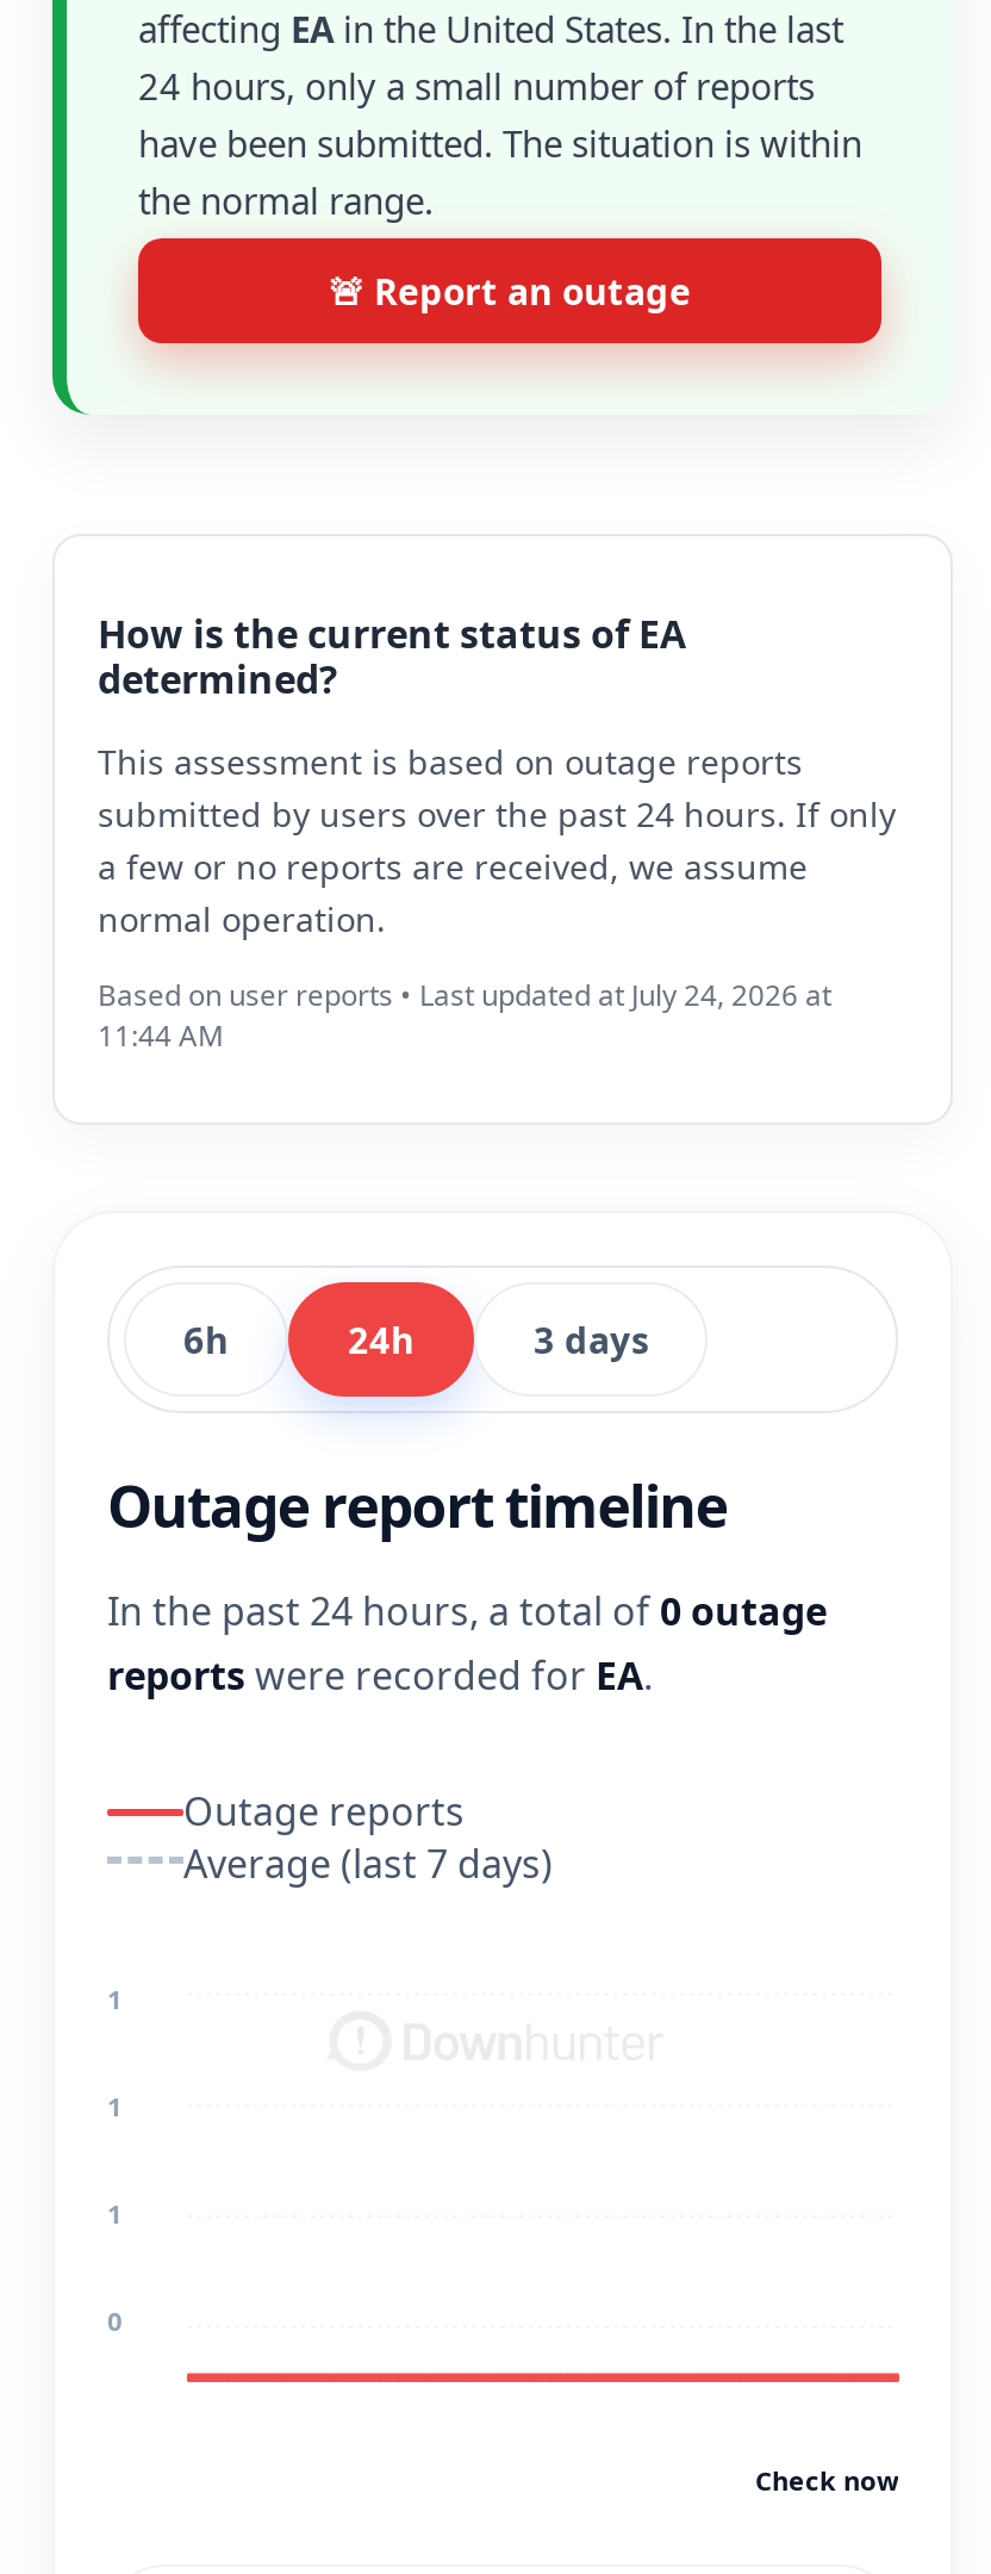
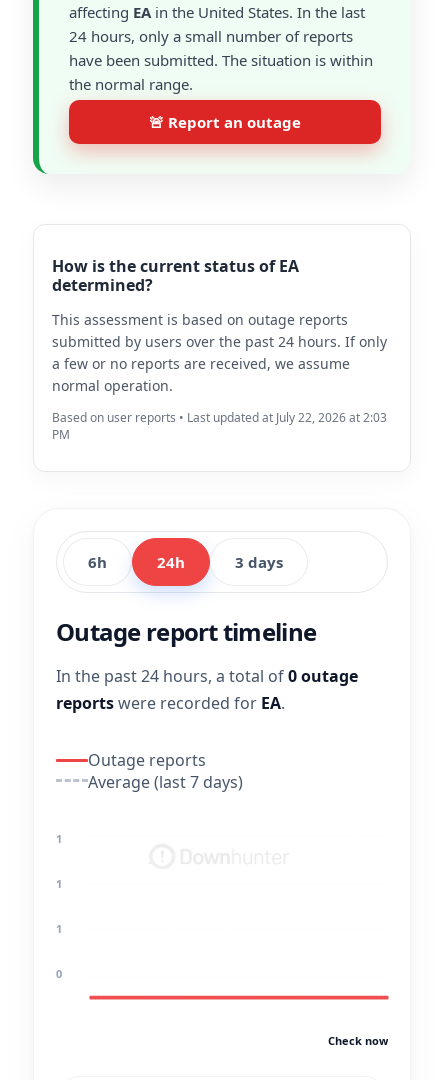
- Based on user reports • Last updated at July 24, 2026 at
- 11:44 AM
+ Based on user reports • Last updated at July 22, 2026 at 2:03
+ PM
